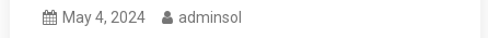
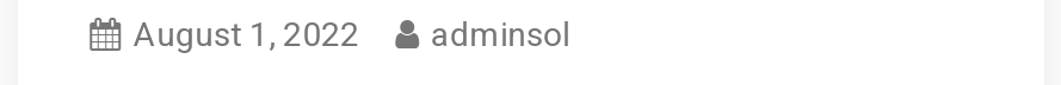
- May 4, 2024 adminsol
+ August 1, 2022 adminsol
